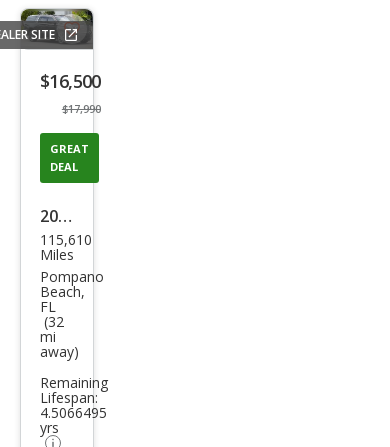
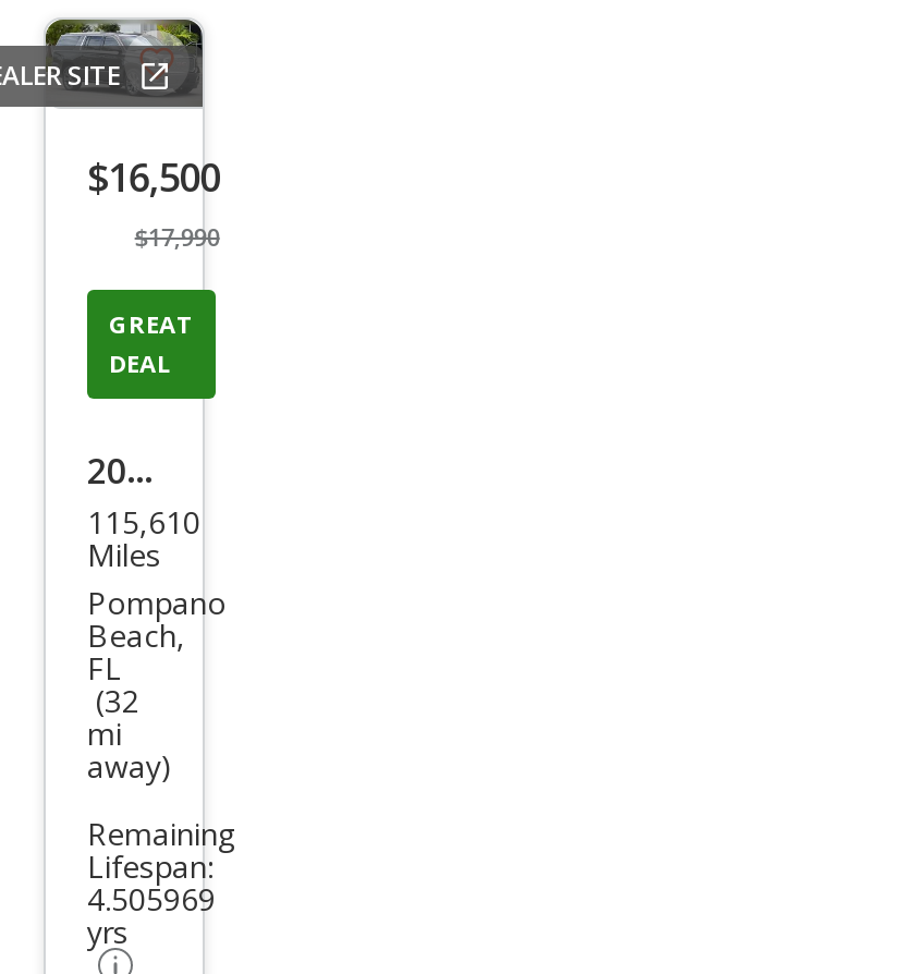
- 4.5066495
+ 4.505969
